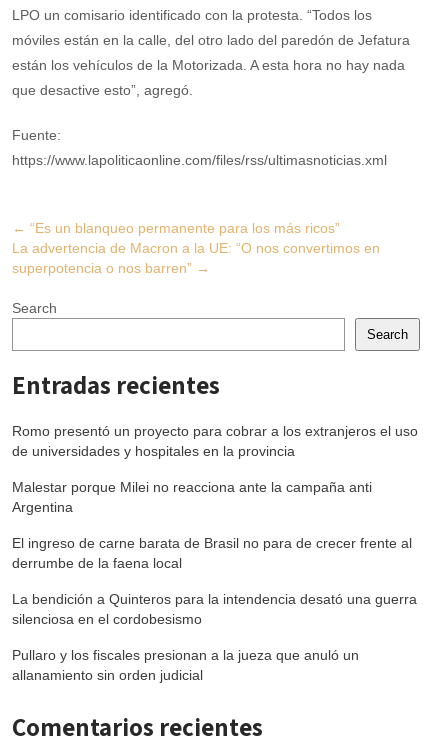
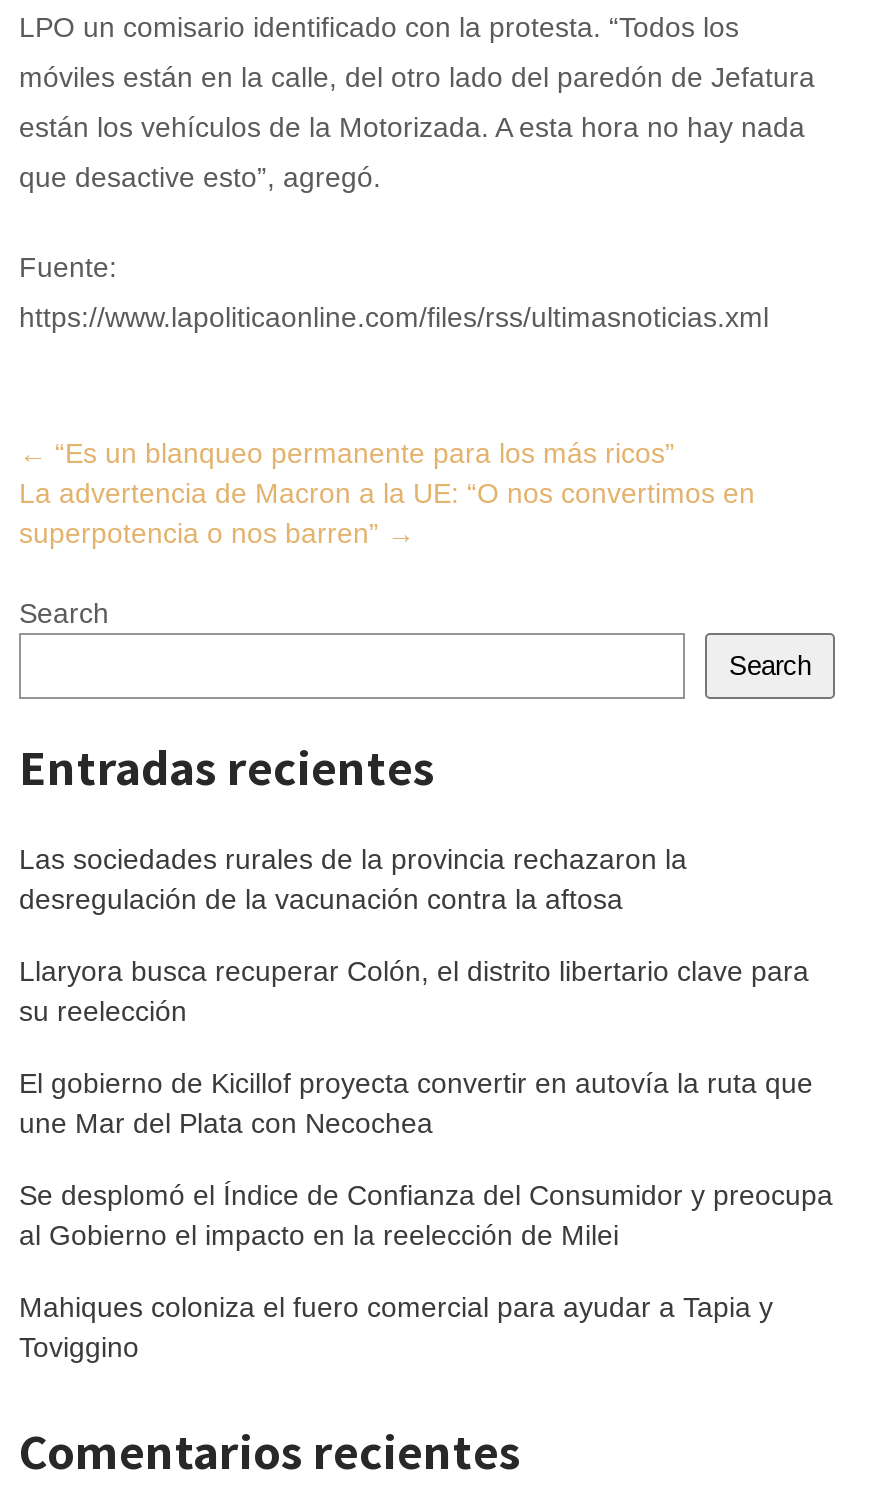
- Romo presentó un proyecto para cobrar a los extranjeros el uso
- de universidades y hospitales en la provincia
+ Las sociedades rurales de la provincia rechazaron la
+ desregulación de la vacunación contra la aftosa

- Malestar porque Milei no reacciona ante la campaña anti
- Argentina
+ Llaryora busca recuperar Colón, el distrito libertario clave para
+ su reelección

- El ingreso de carne barata de Brasil no para de crecer frente al
- derrumbe de la faena local
+ El gobierno de Kicillof proyecta convertir en autovía la ruta que
+ une Mar del Plata con Necochea

- La bendición a Quinteros para la intendencia desató una guerra
- silenciosa en el cordobesismo
+ Se desplomó el Índice de Confianza del Consumidor y preocupa
+ al Gobierno el impacto en la reelección de Milei

- Pullaro y los fiscales presionan a la jueza que anuló un
- allanamiento sin orden judicial
+ Mahiques coloniza el fuero comercial para ayudar a Tapia y
+ Toviggino
